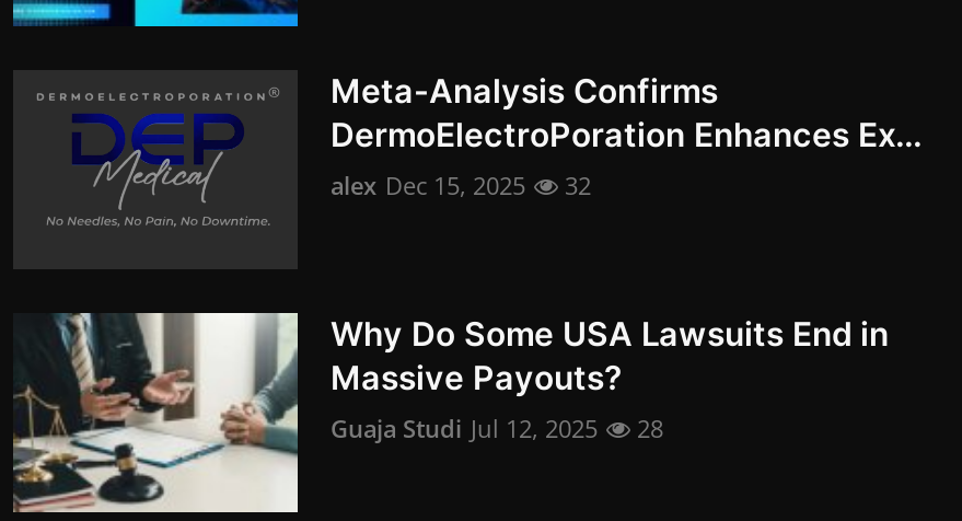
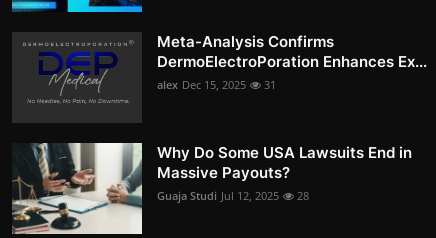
- alex Dec 15, 2025 32
+ alex Dec 15, 2025 31
